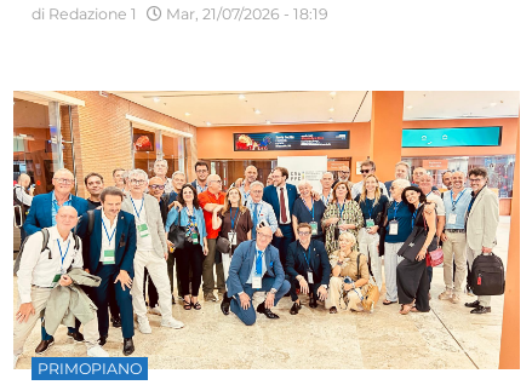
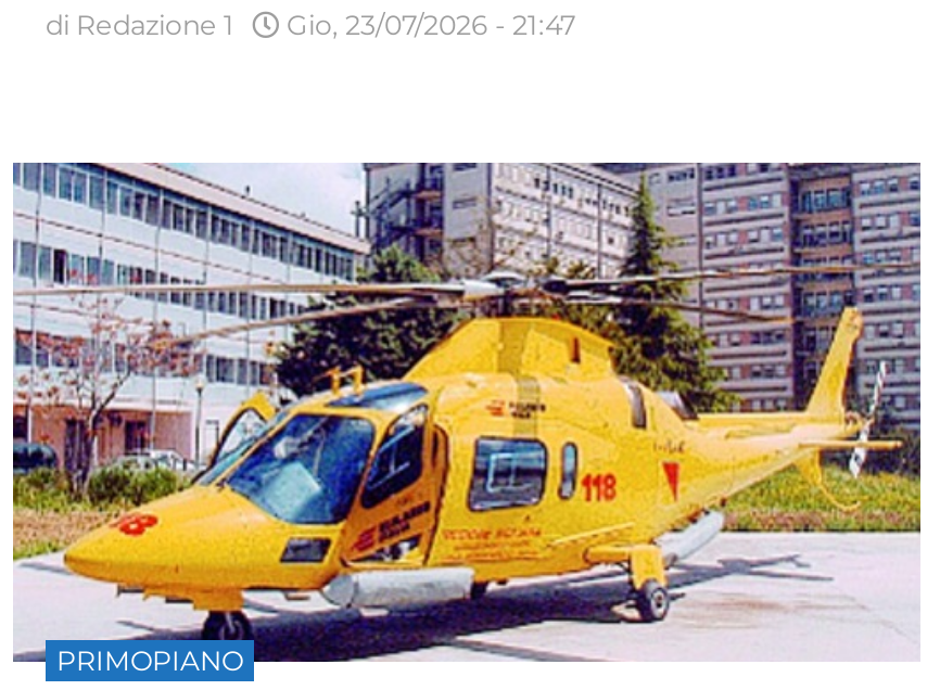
- di Redazione 1 Mar, 21/07/2026 - 18:19
+ di Redazione 1 Gio, 23/07/2026 - 21:47

- [image]
+ [image]
